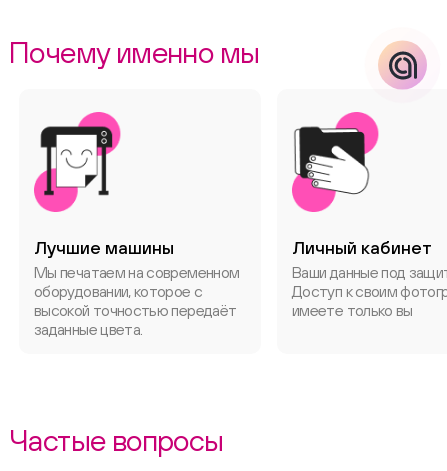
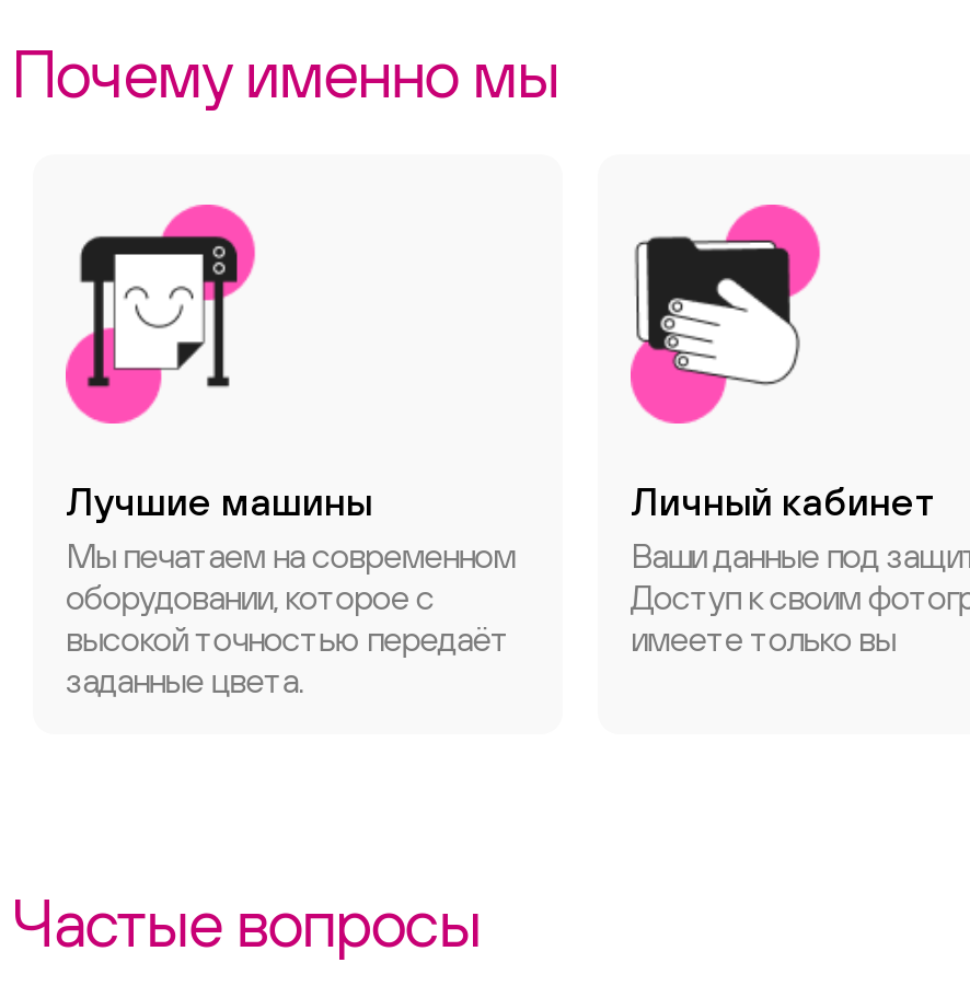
- [image]
